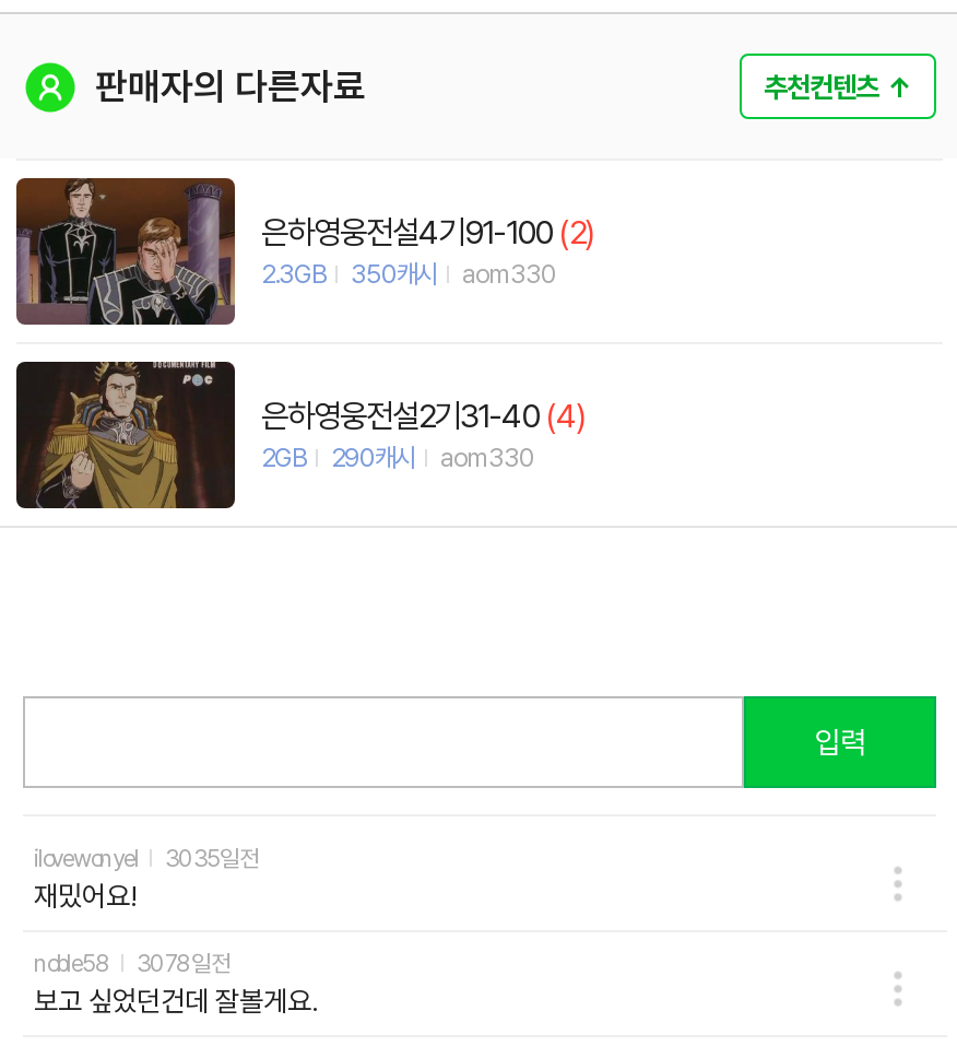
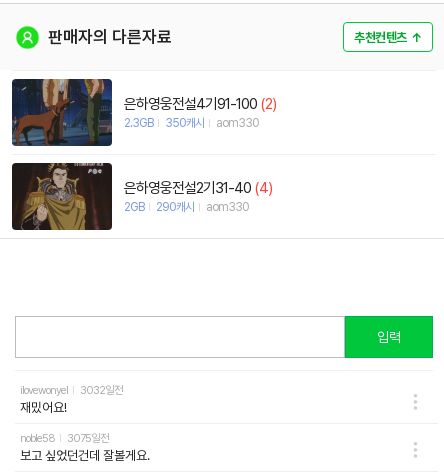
- [image]
+ [image]

- ilovewonyel 3035일전
+ ilovewonyel 3032일전

- 3078일전
+ 3075일전
